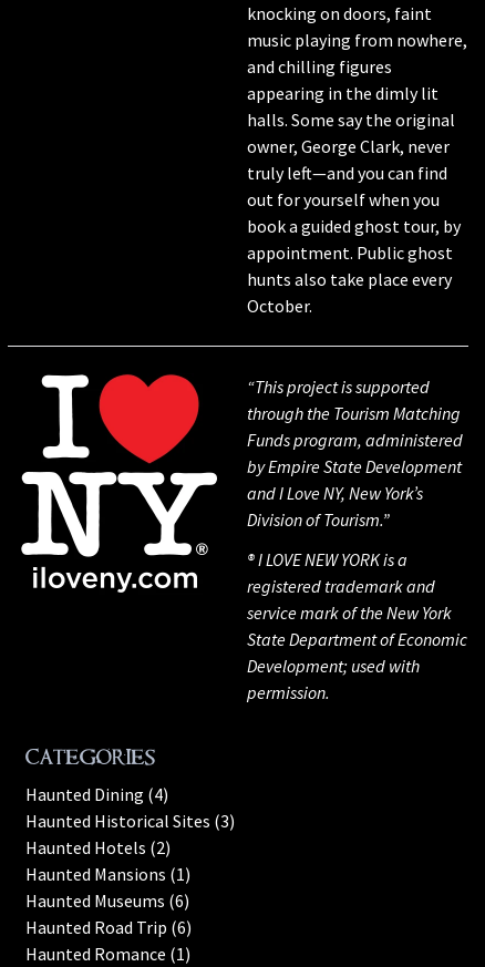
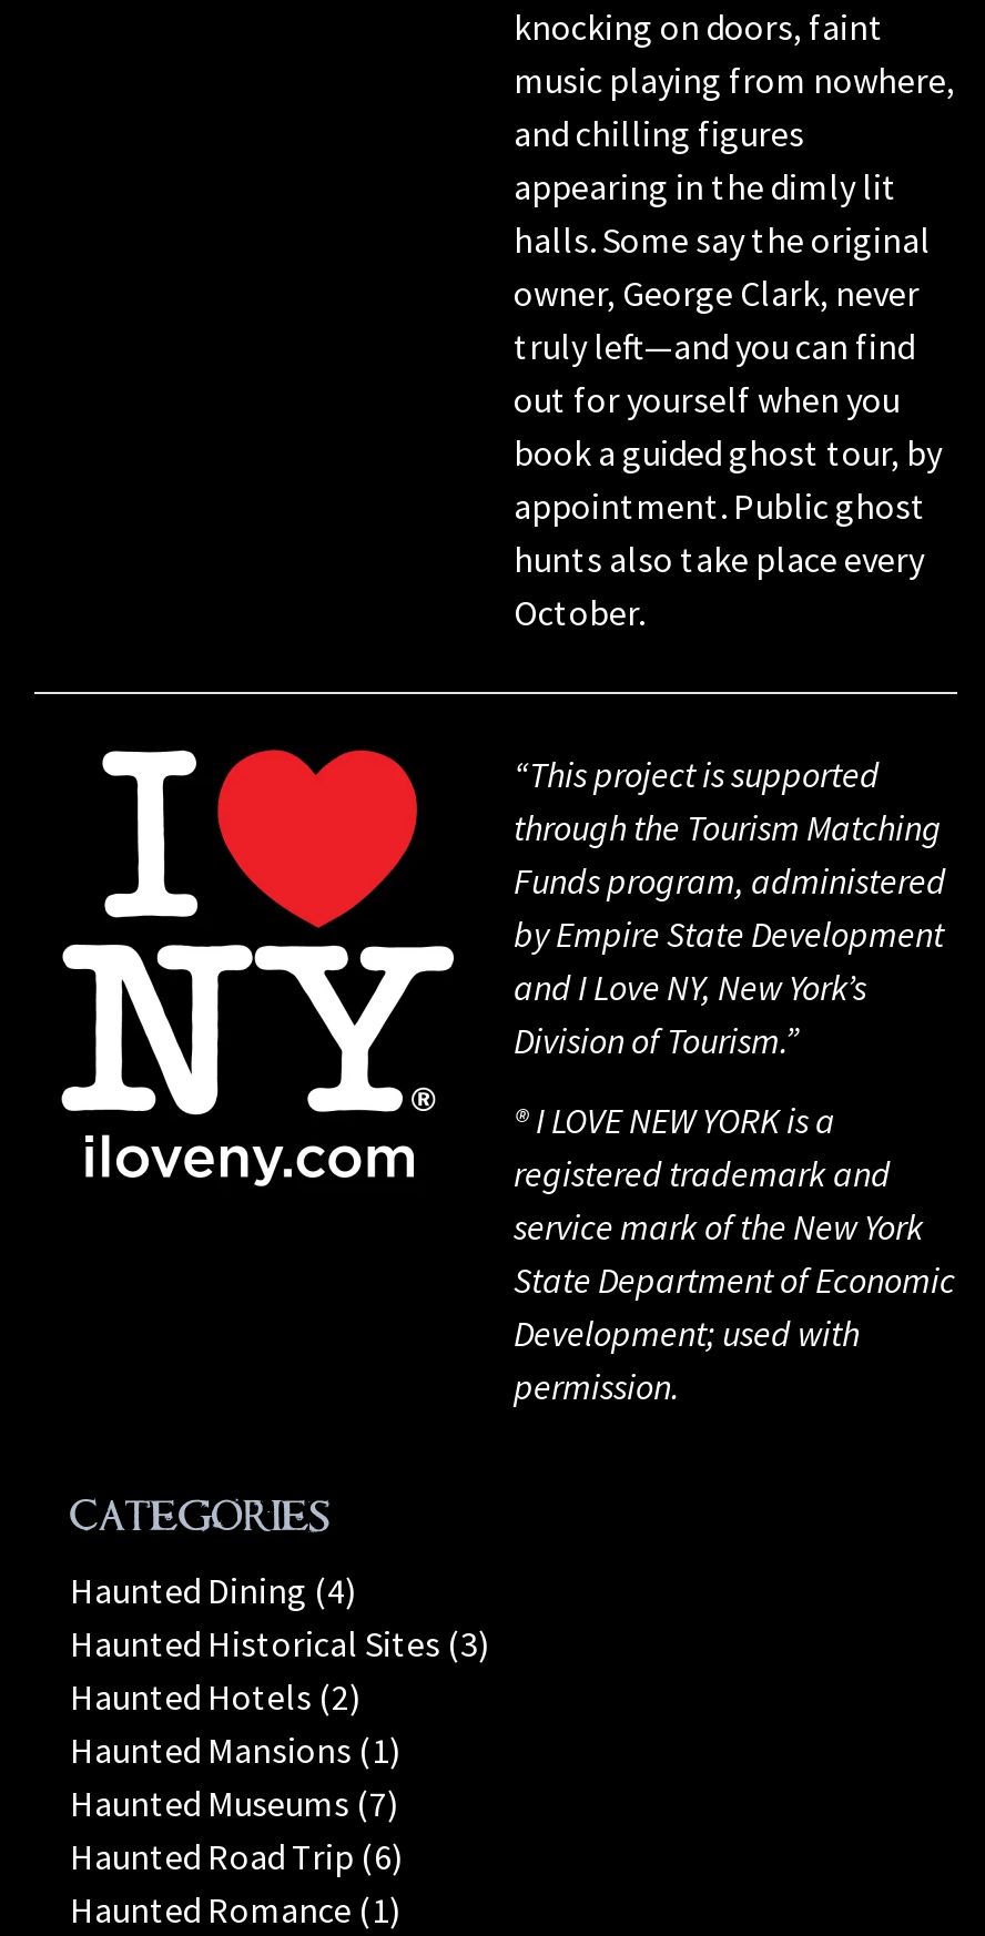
- Haunted Museums (6)
+ Haunted Museums (7)
